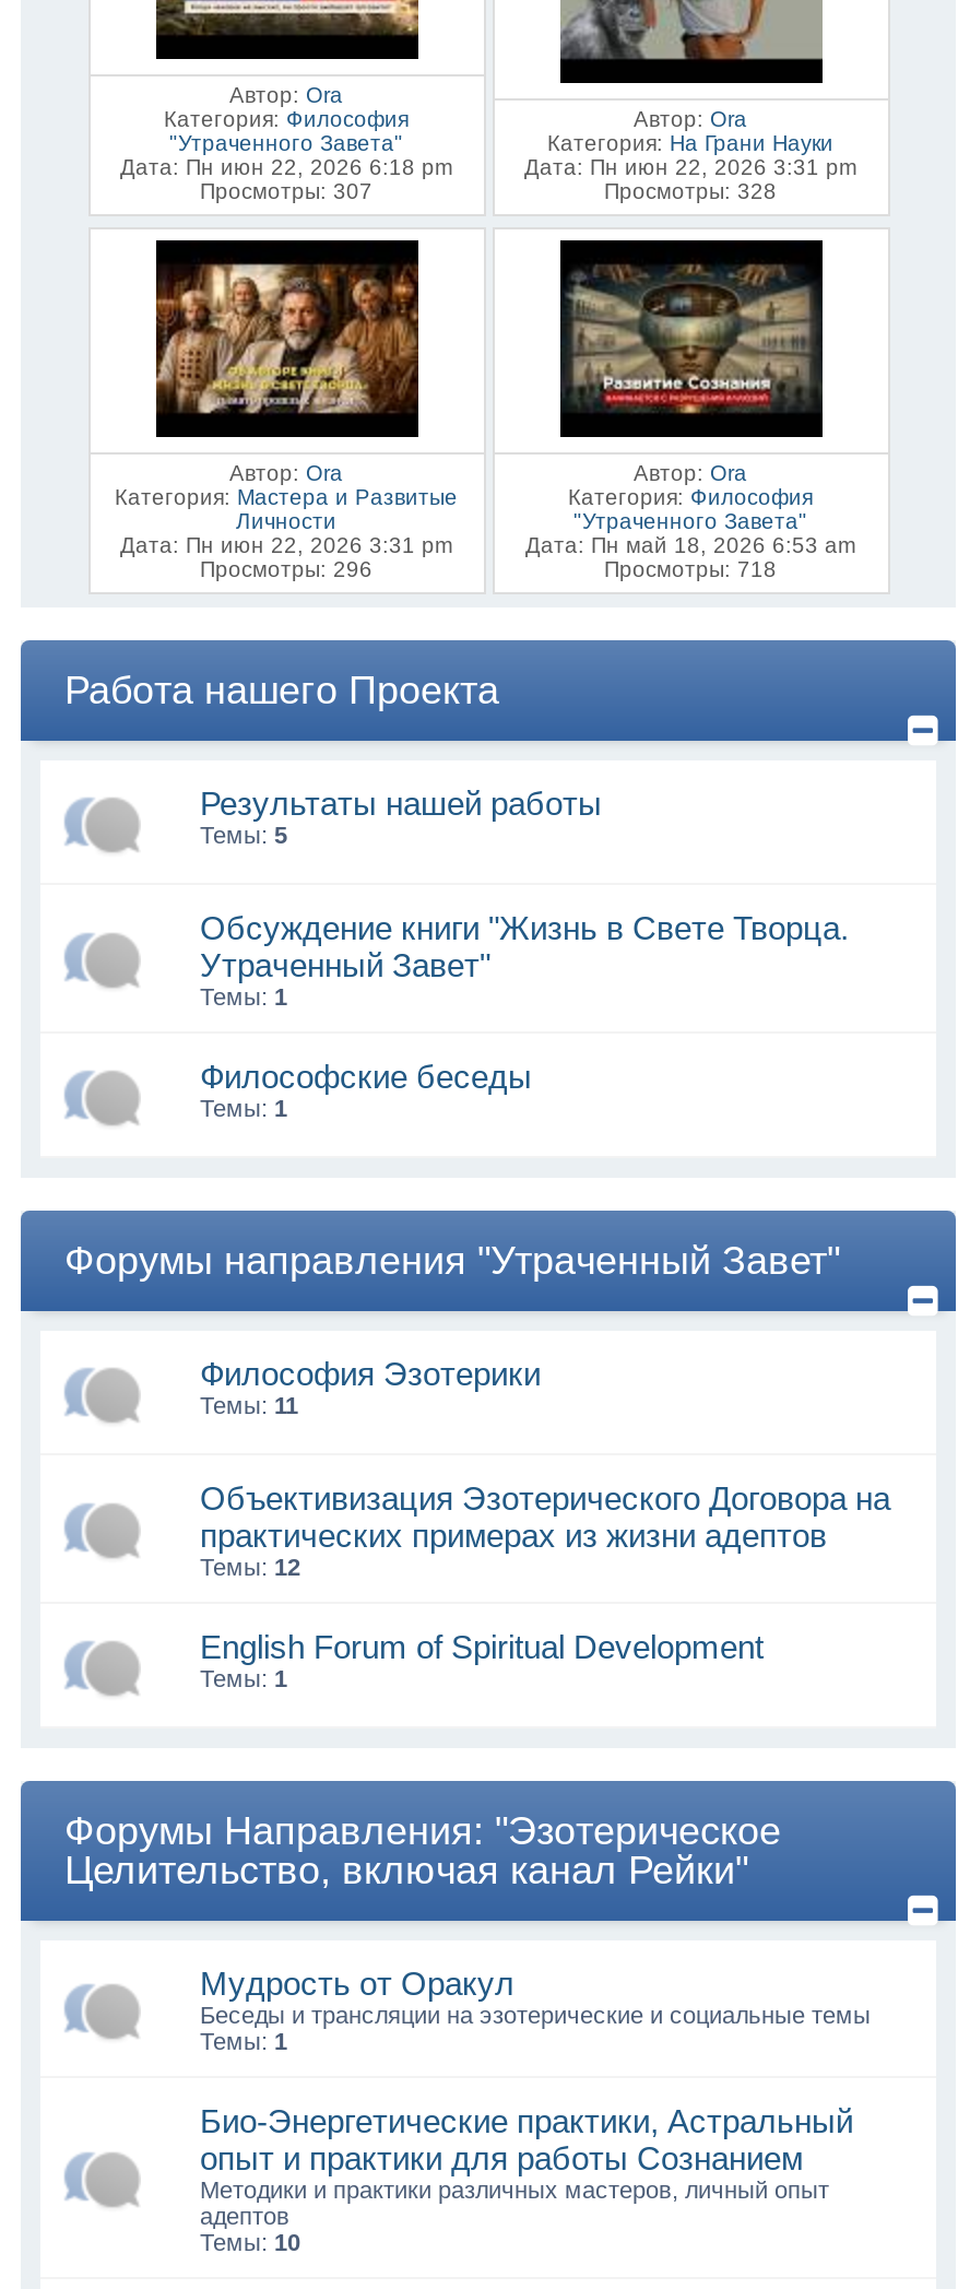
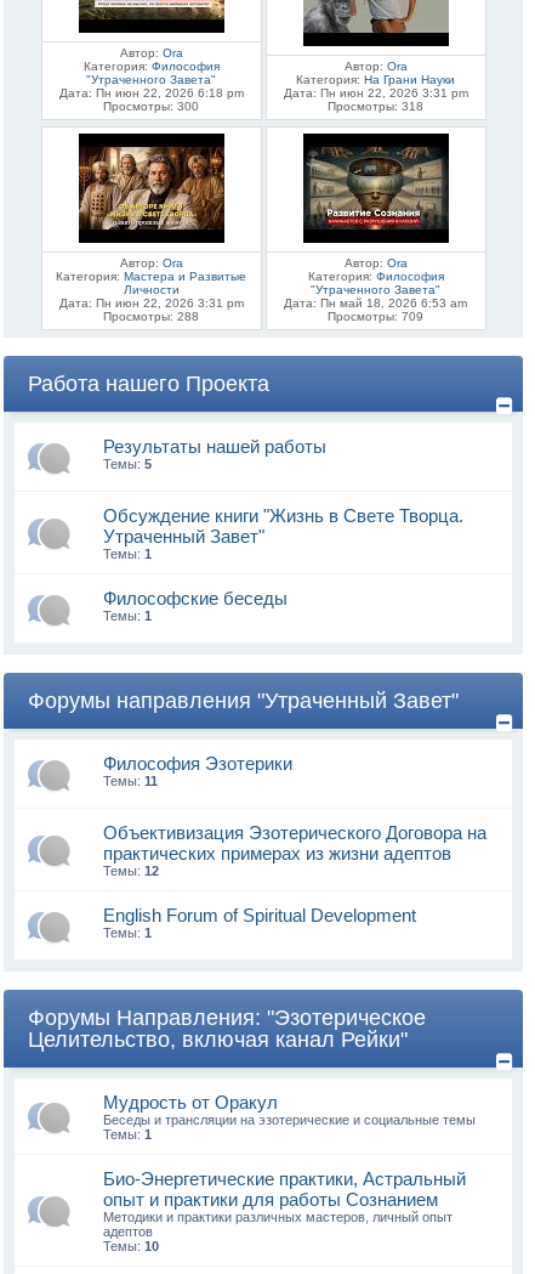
- Просмотры: 307
+ Просмотры: 300

- Просмотры: 328
+ Просмотры: 318

- Просмотры: 296
+ Просмотры: 288

- Просмотры: 718
+ Просмотры: 709
